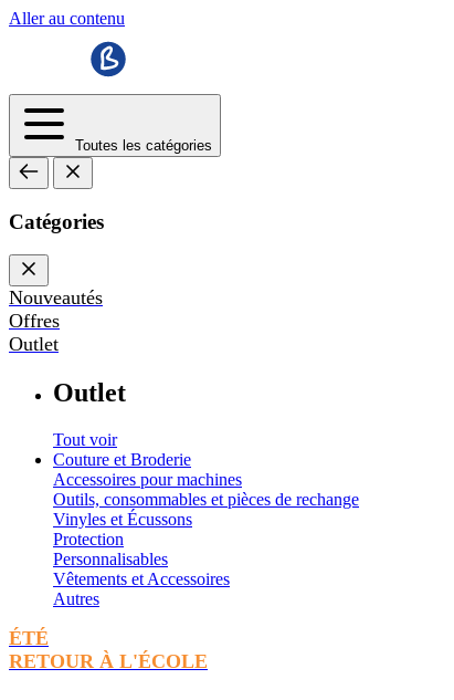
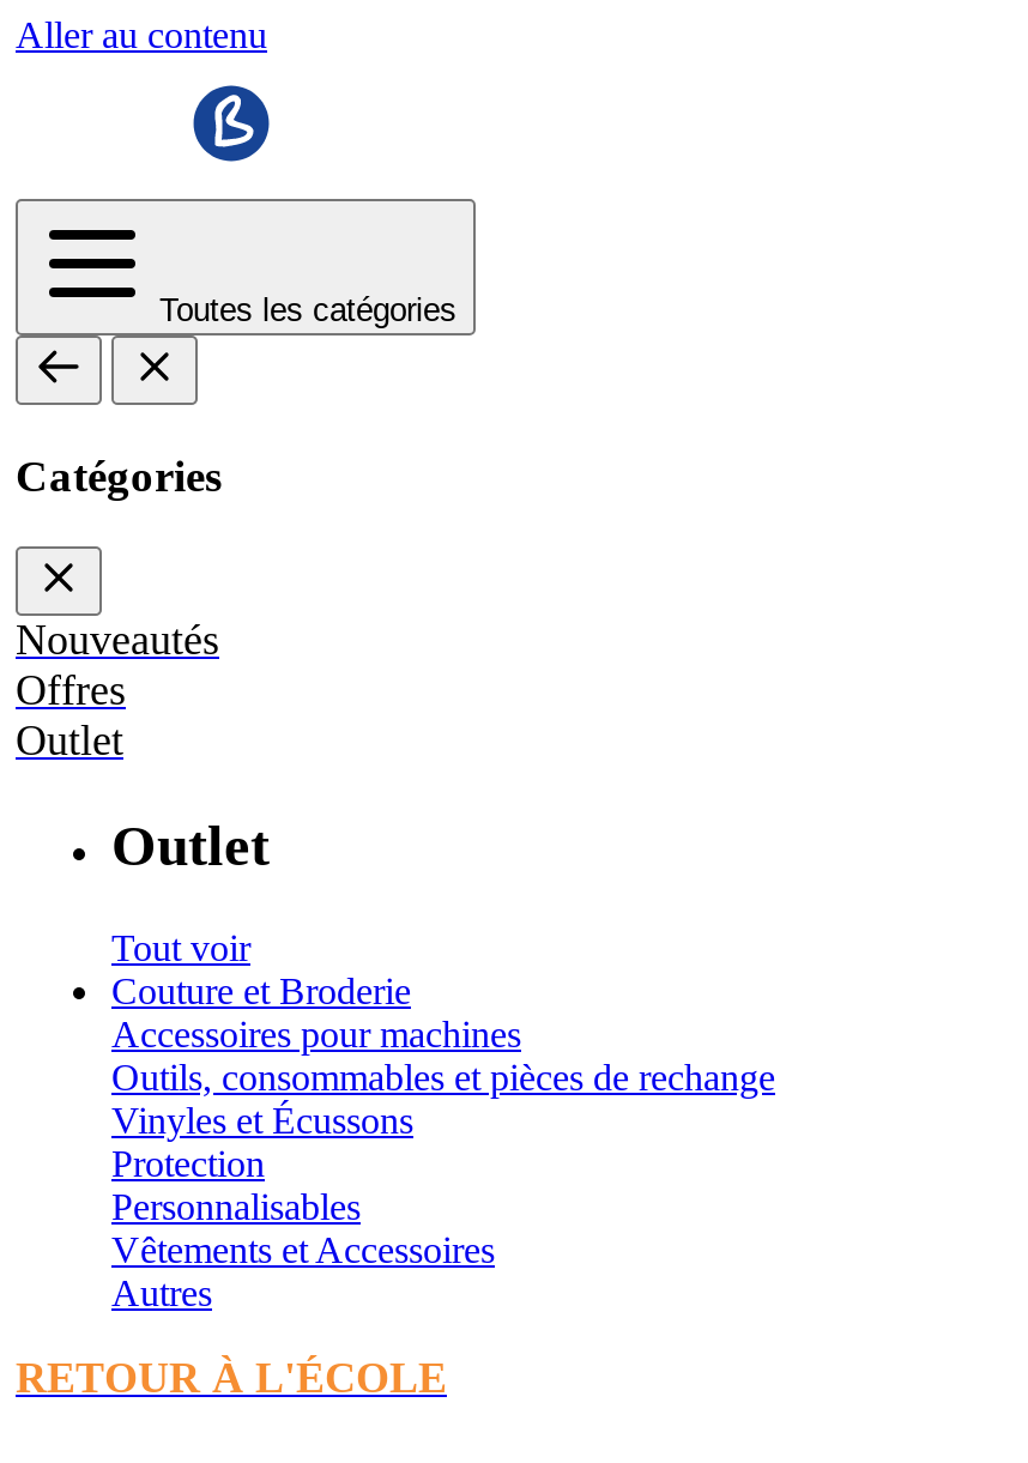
- ÉTÉ
